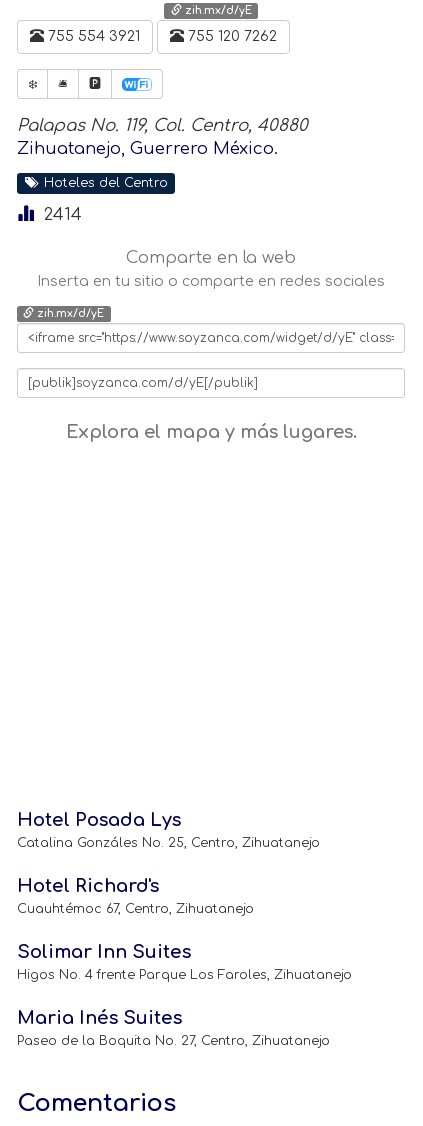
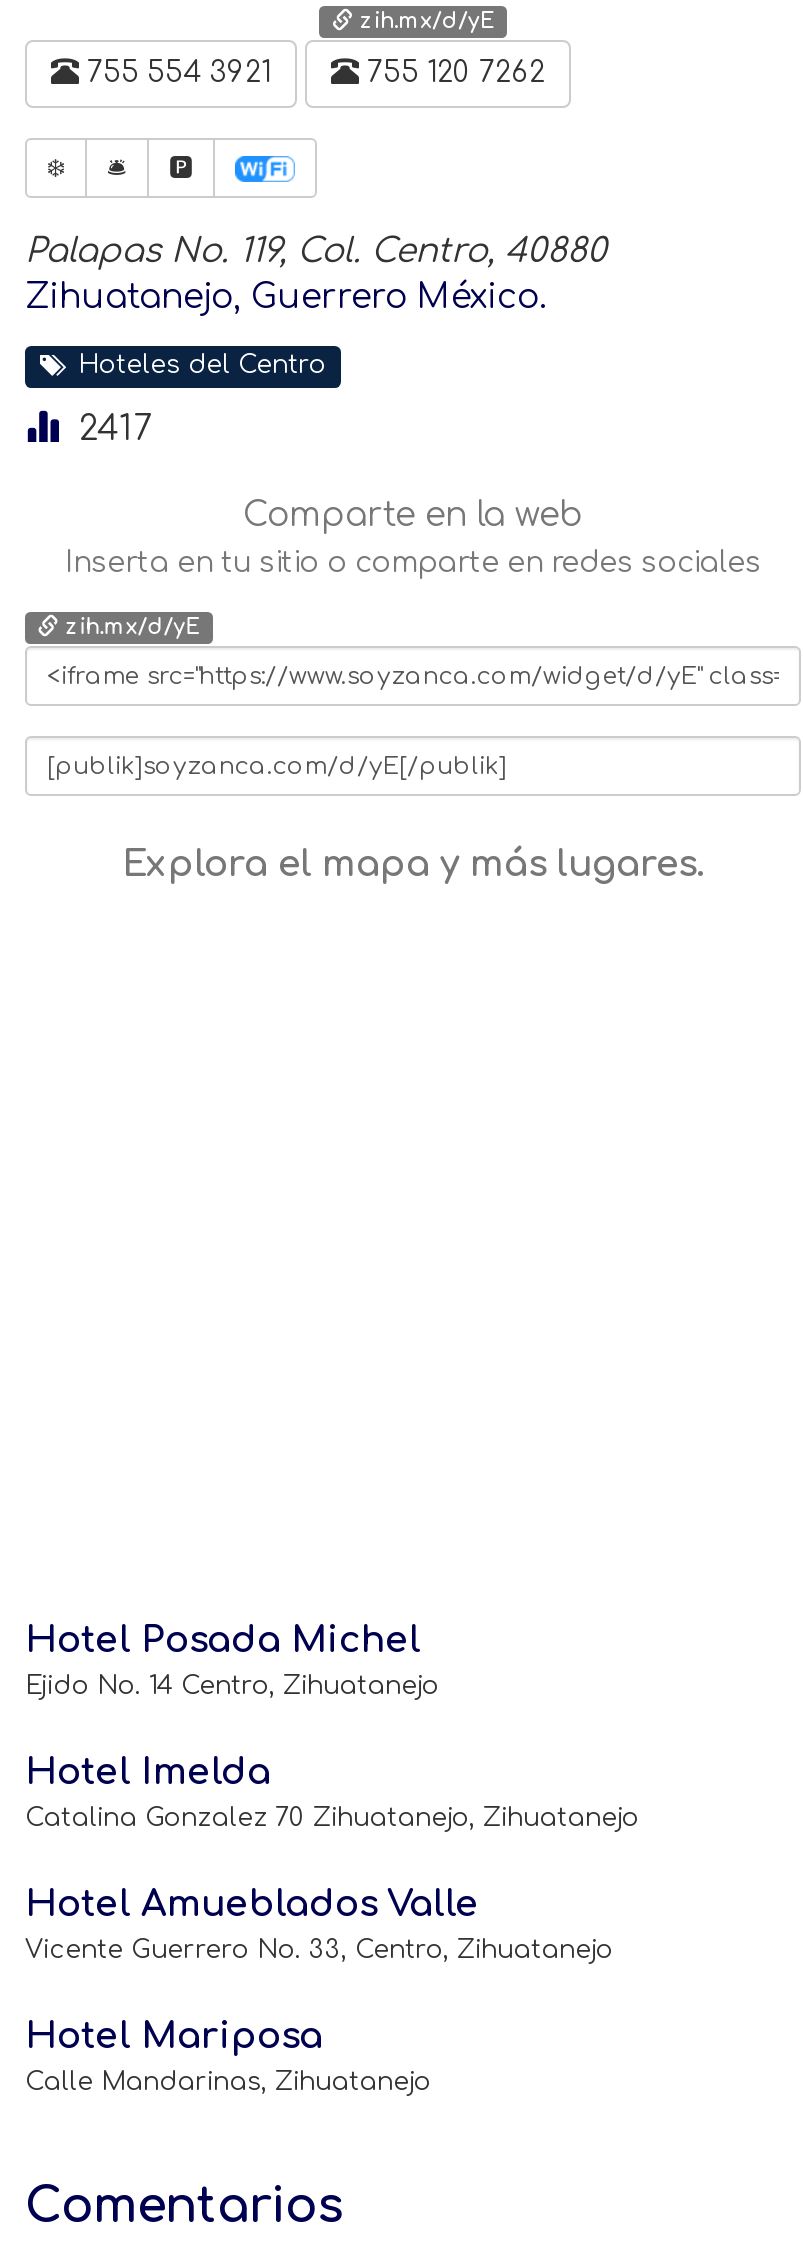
- 2414
+ 2417

- Hotel Posada Lys
- Catalina Gonzáles No. 25, Centro, Zihuatanejo
+ Hotel Posada Michel
+ Ejido No. 14 Centro, Zihuatanejo

- Hotel Richard's
- Cuauhtémoc 67, Centro, Zihuatanejo
+ Hotel Imelda
+ Catalina Gonzalez 70 Zihuatanejo, Zihuatanejo

- Solimar Inn Suites
- Higos No. 4 frente Parque Los Faroles, Zihuatanejo
+ Hotel Amueblados Valle
+ Vicente Guerrero No. 33, Centro, Zihuatanejo

- Maria Inés Suites
- Paseo de la Boquita No. 27, Centro, Zihuatanejo
+ Hotel Mariposa
+ Calle Mandarinas, Zihuatanejo
